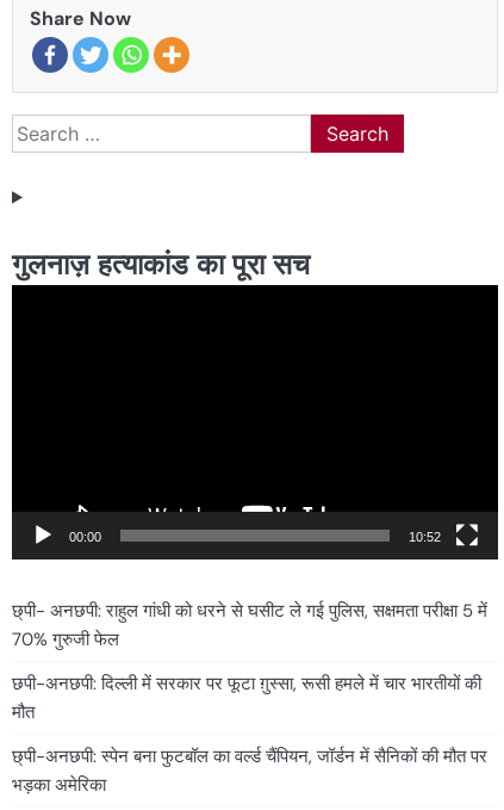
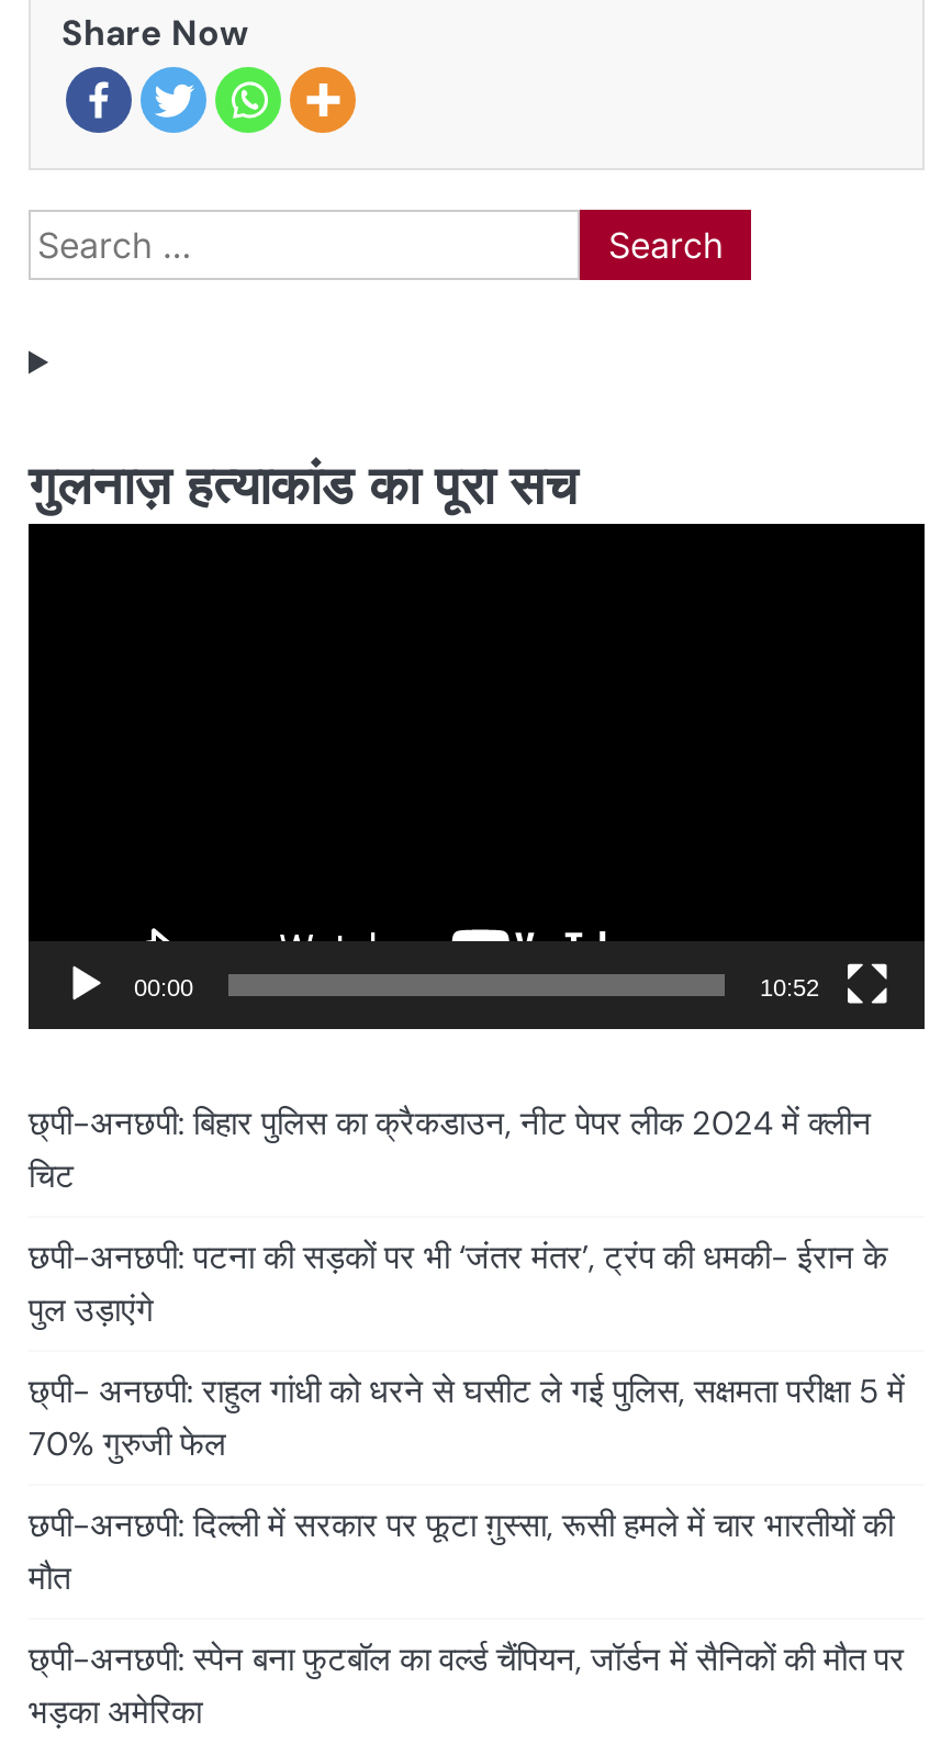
+ छ्पी-अनछपी: बिहार पुलिस का क्रैकडाउन, नीट पेपर लीक 2024 में क्लीन
+ चिट
+ छपी-अनछपी: पटना की सड़कों पर भी ‘जंतर मंतर’, ट्रंप की धमकी- ईरान के
+ पुल उड़ाएंगे
